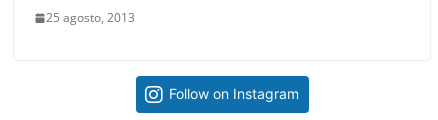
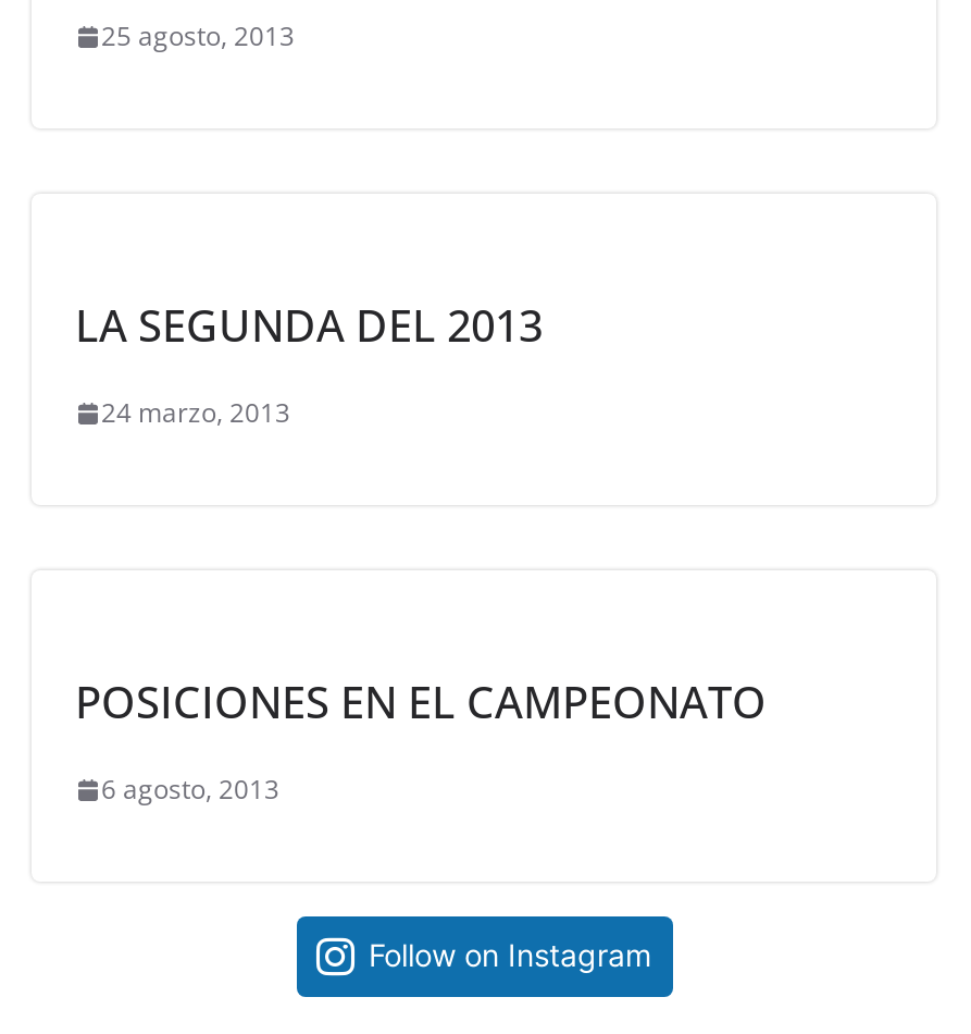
+ LA SEGUNDA DEL 2013
+ 24 marzo, 2013

+ POSICIONES EN EL CAMPEONATO
+ 6 agosto, 2013
